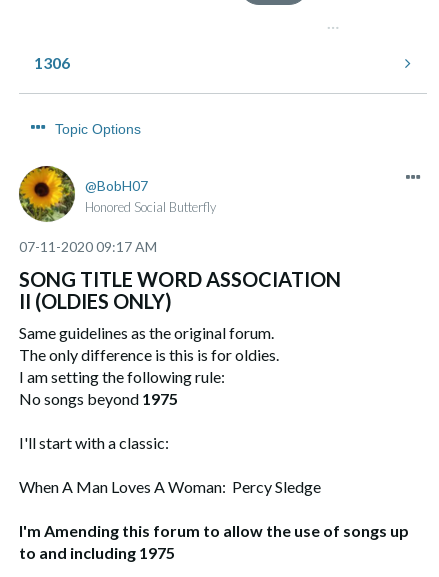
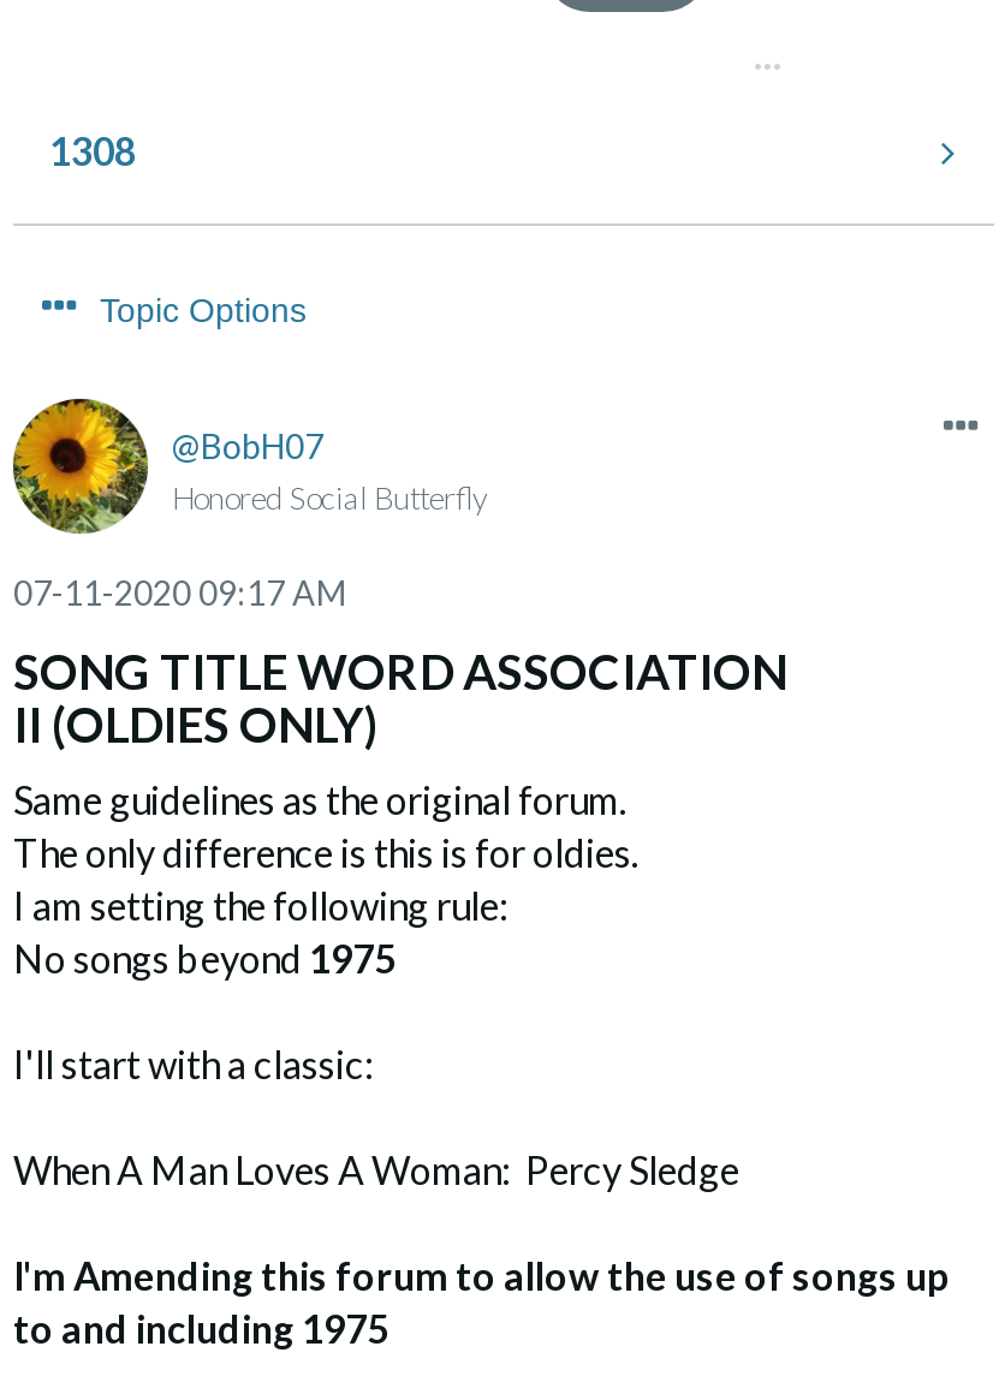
- 1306
+ 1308
